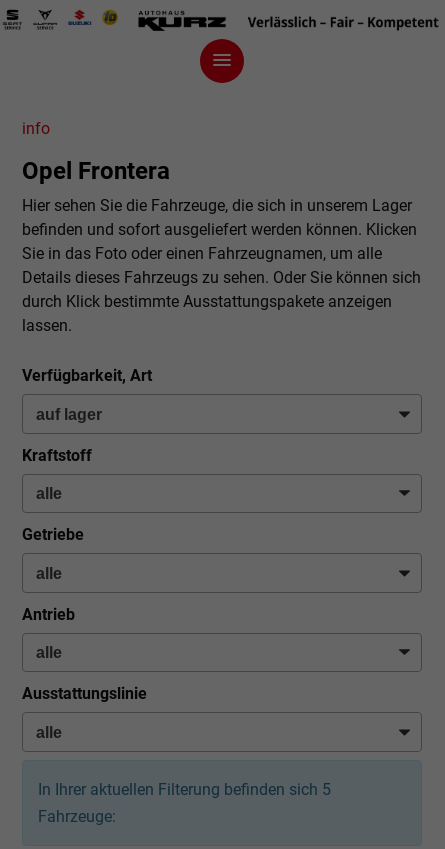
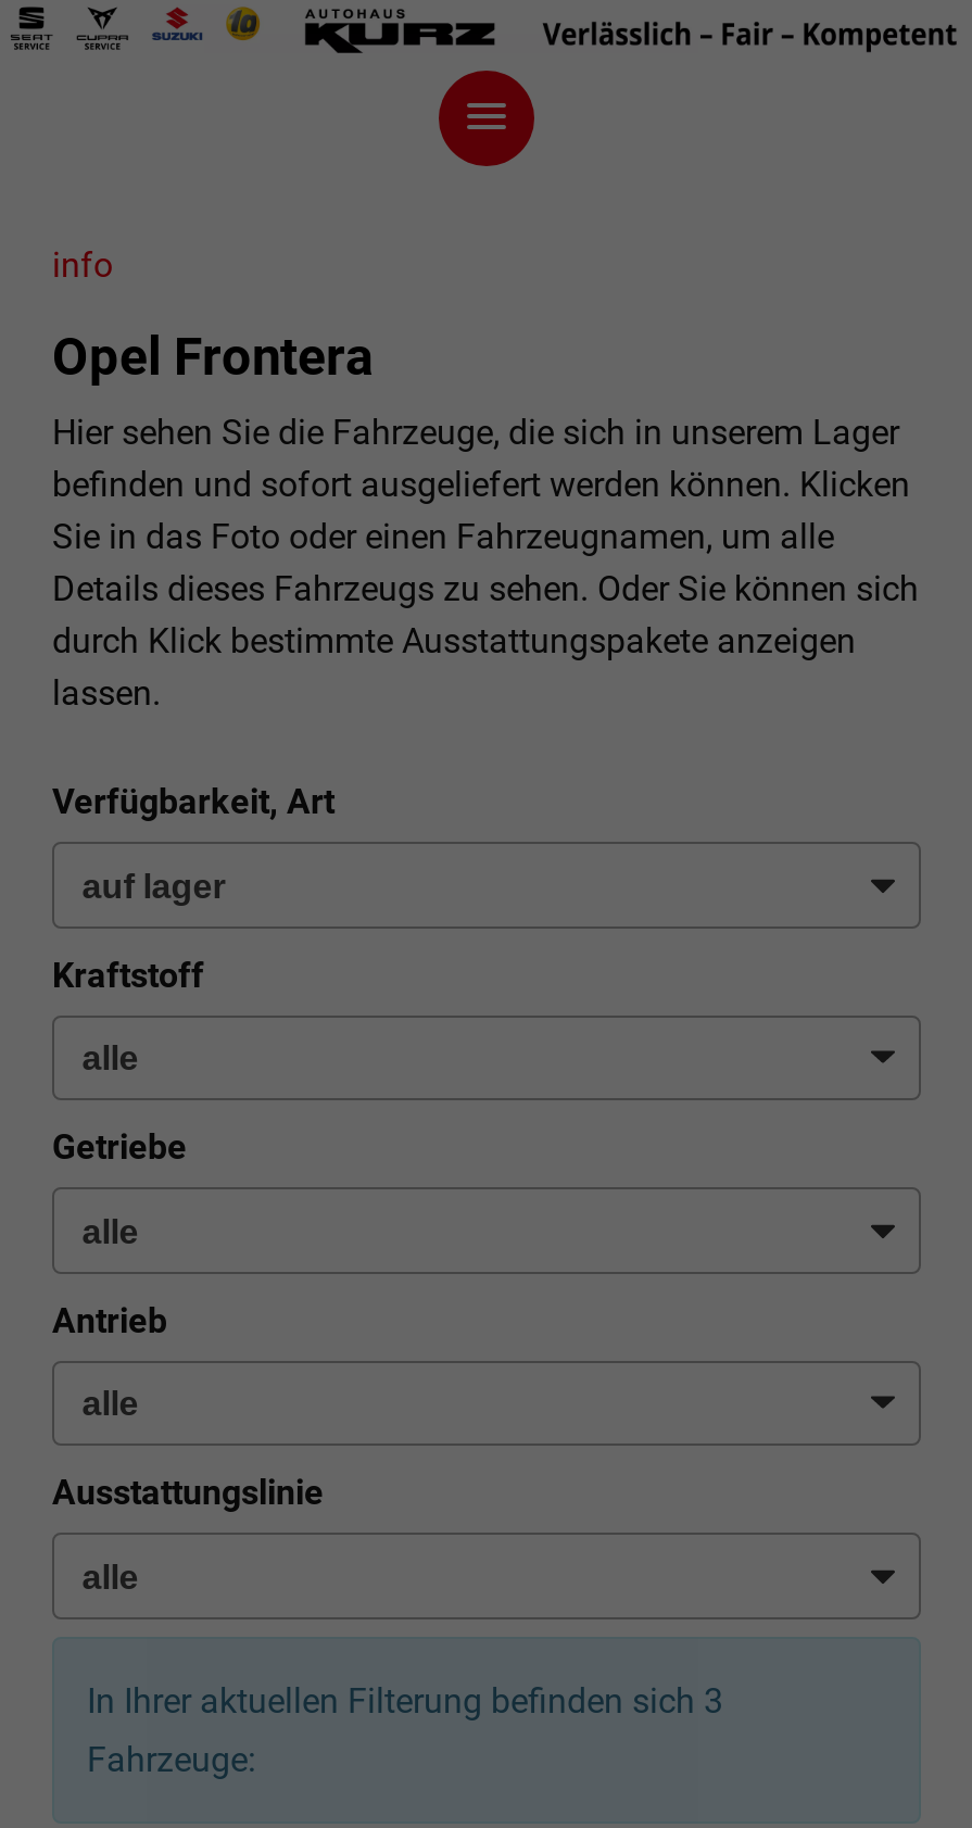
- In Ihrer aktuellen Filterung befinden sich 5
+ In Ihrer aktuellen Filterung befinden sich 3
